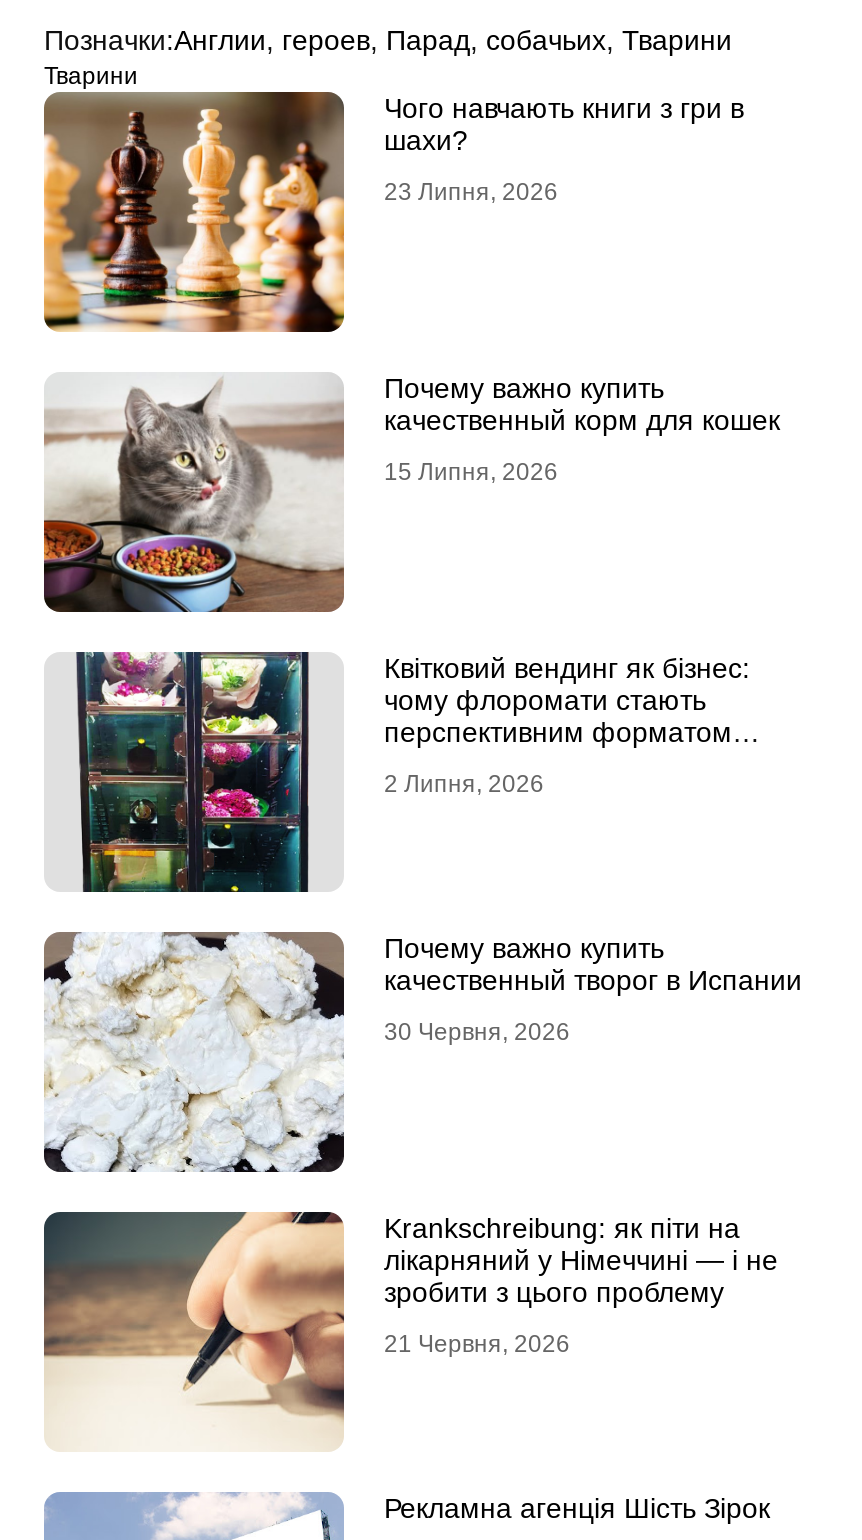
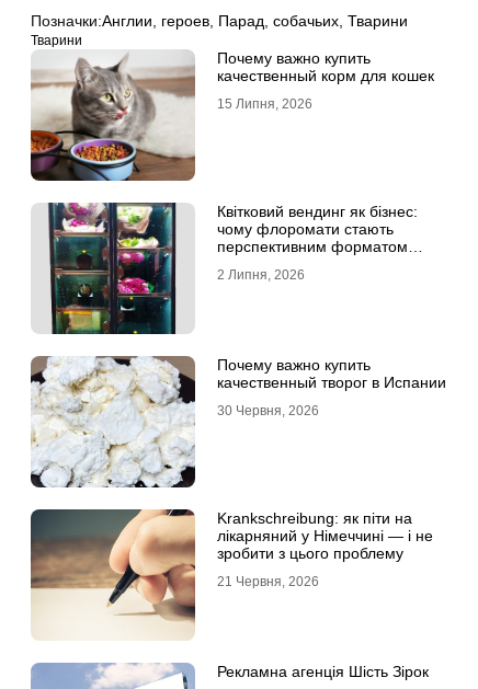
- [image]
- Чого навчають книги з гри в
- шахи?
- 23 Липня, 2026
